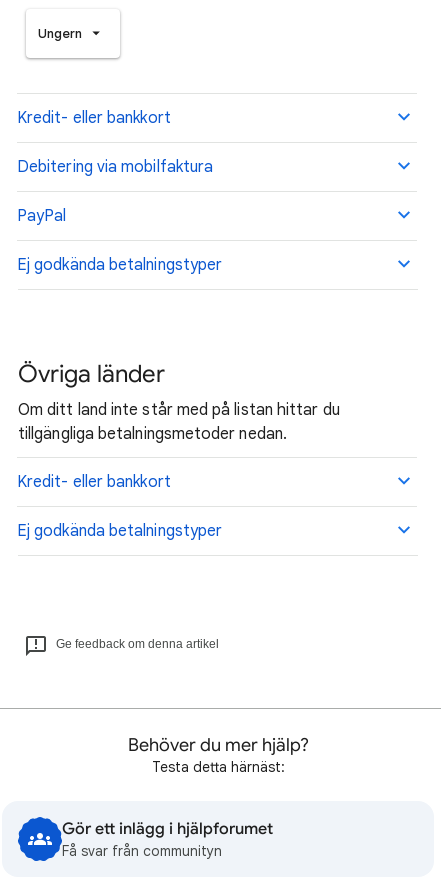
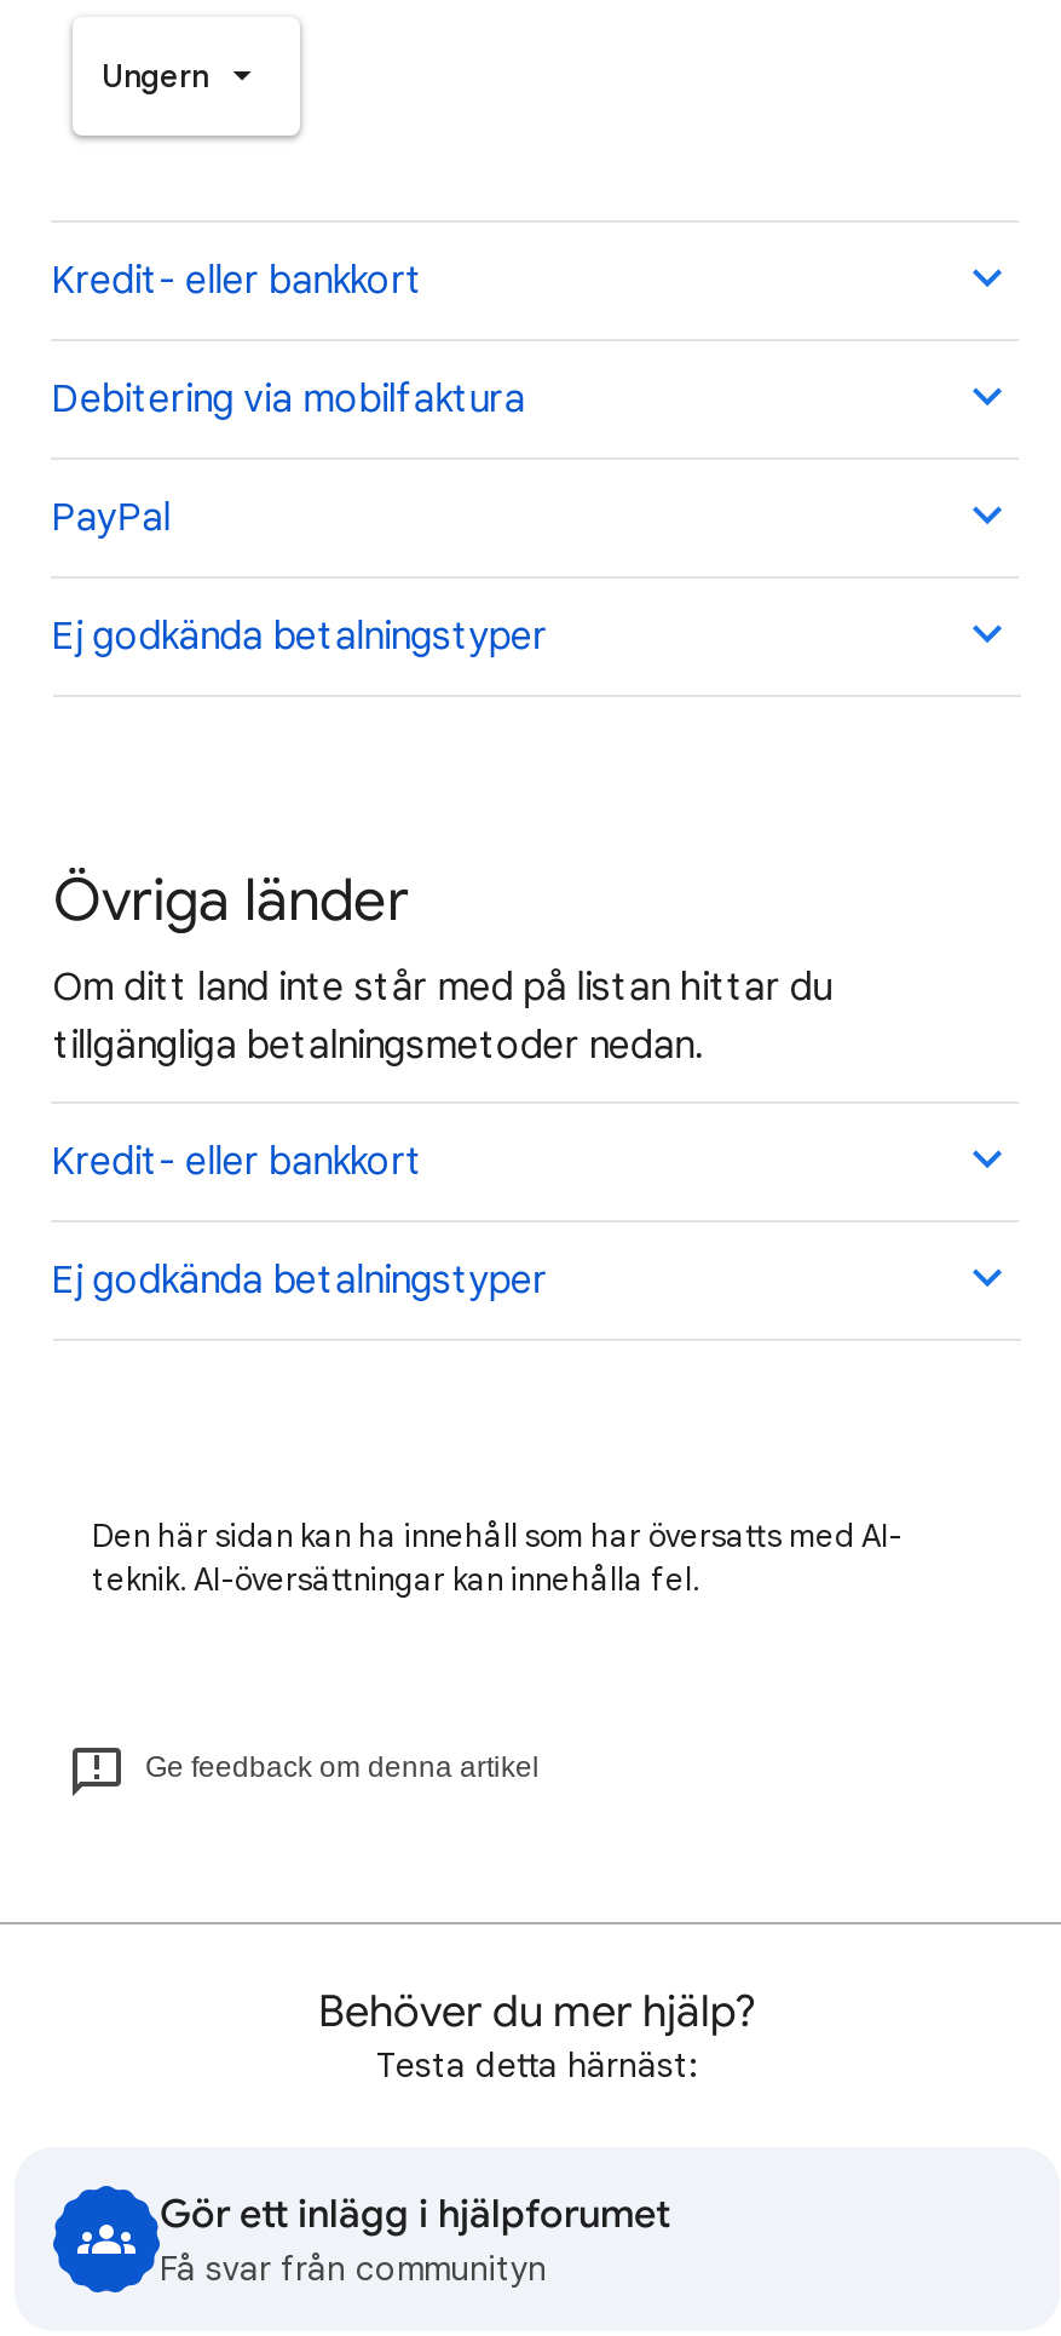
+ Den här sidan kan ha innehåll som har översatts med AI-
+ teknik. AI-översättningar kan innehålla fel.
